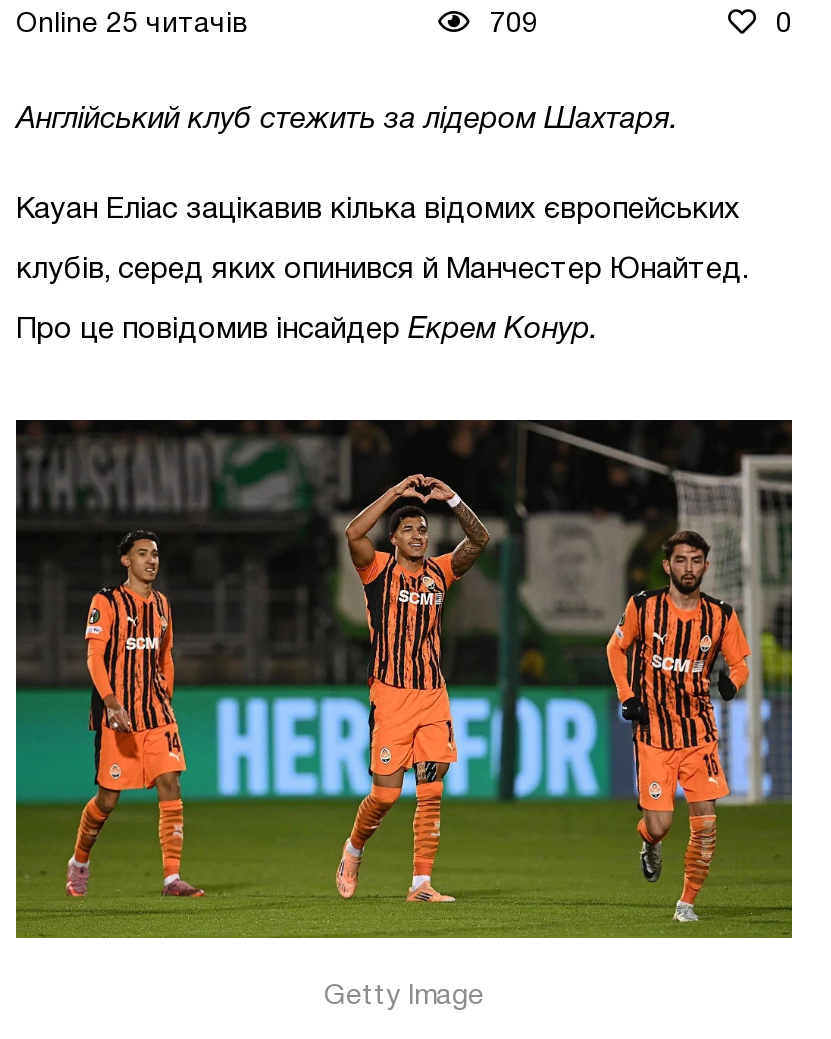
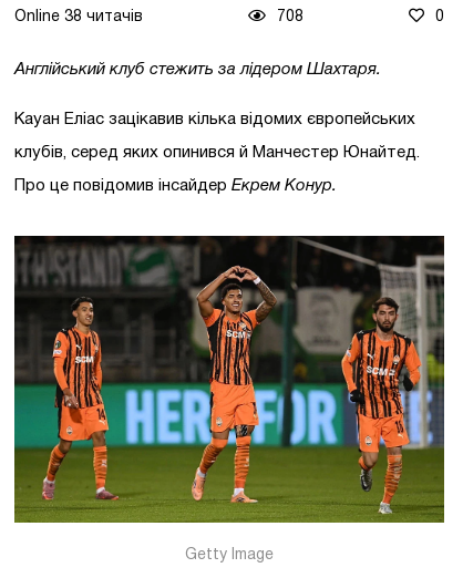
- Online 25 читачів
+ Online 38 читачів

- 709
+ 708
